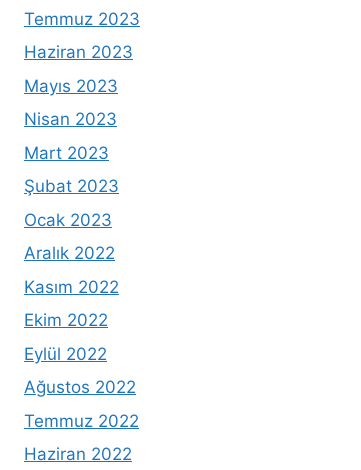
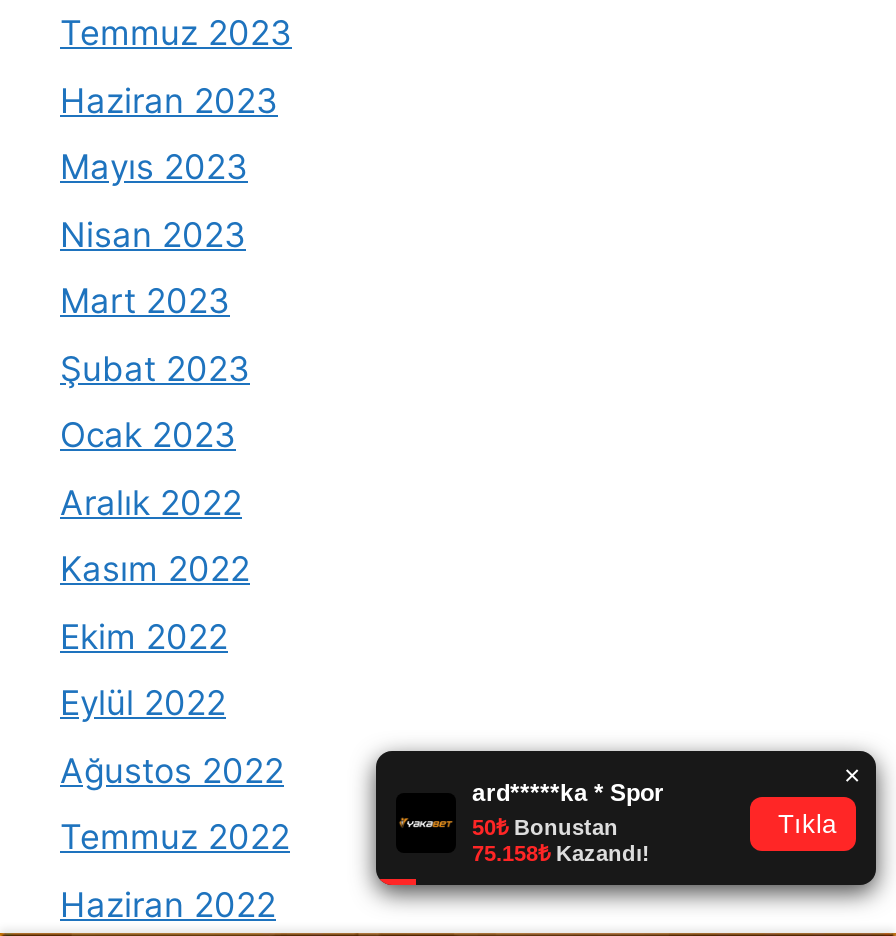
+ [image]
